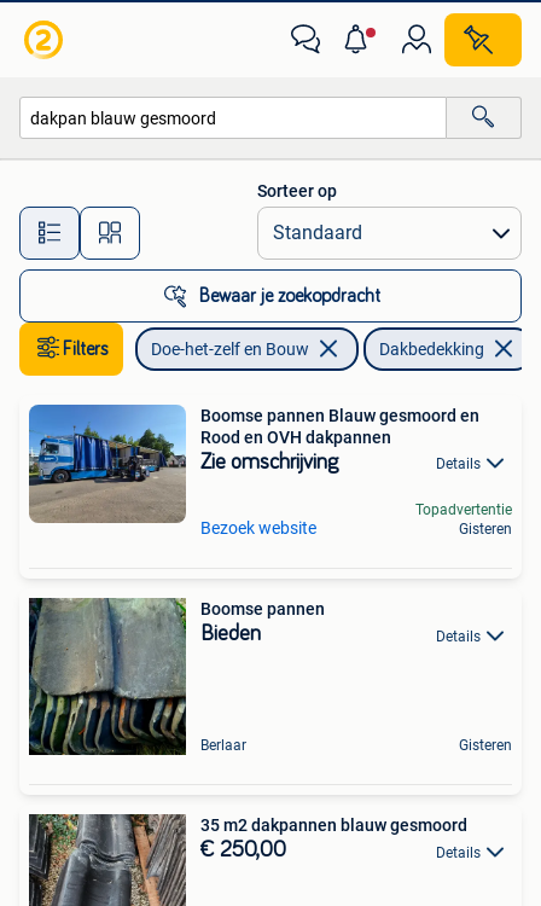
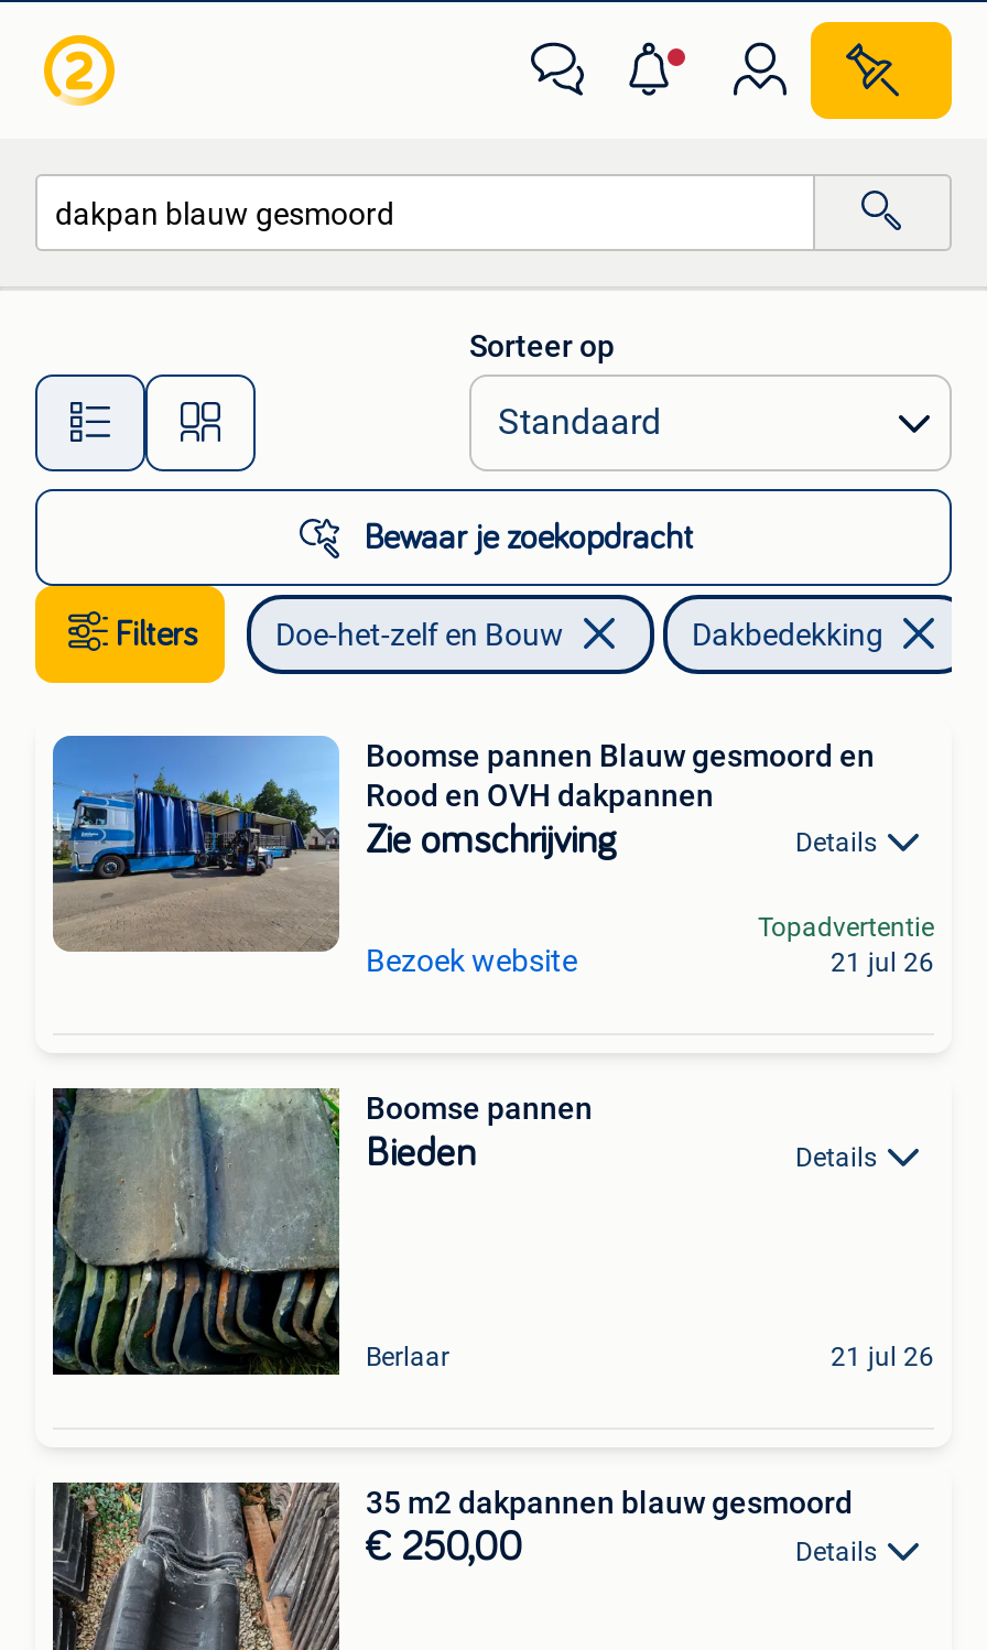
- Gisteren
+ 21 jul 26

- Gisteren
+ 21 jul 26
